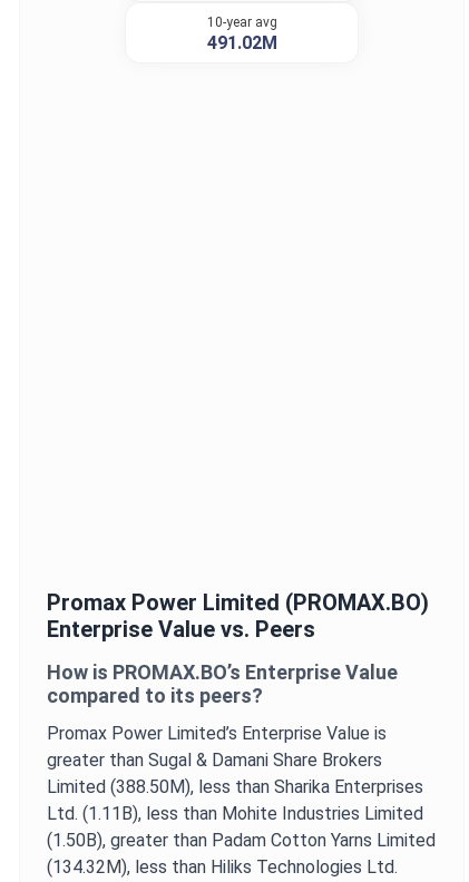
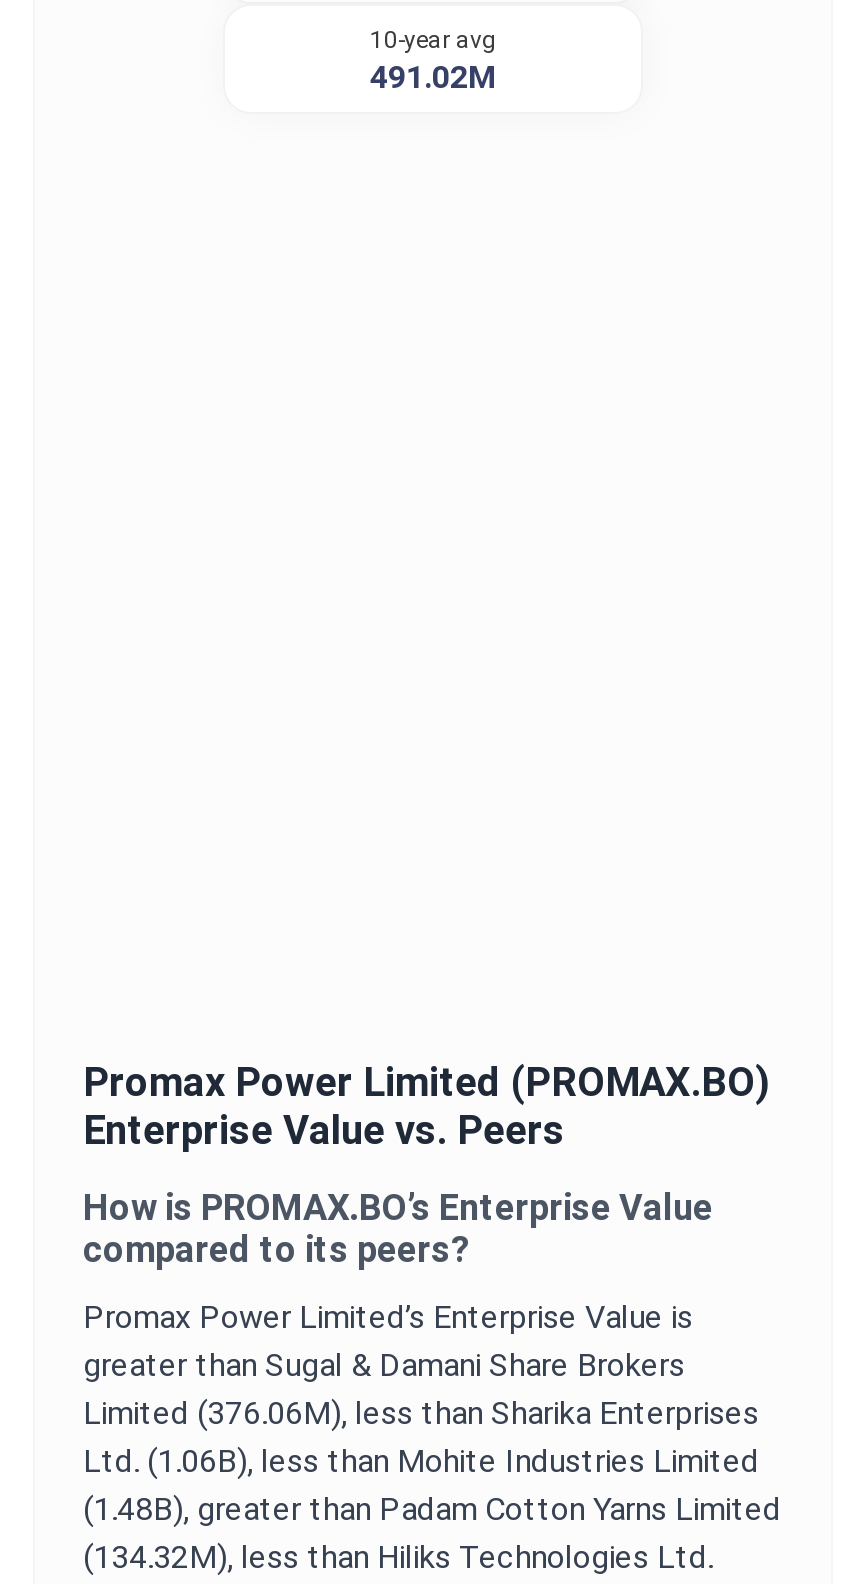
- Limited (388.50M), less than Sharika Enterprises
+ Limited (376.06M), less than Sharika Enterprises

- Ltd. (1.11B), less than Mohite Industries Limited
+ Ltd. (1.06B), less than Mohite Industries Limited

- (1.50B), greater than Padam Cotton Yarns Limited
+ (1.48B), greater than Padam Cotton Yarns Limited
